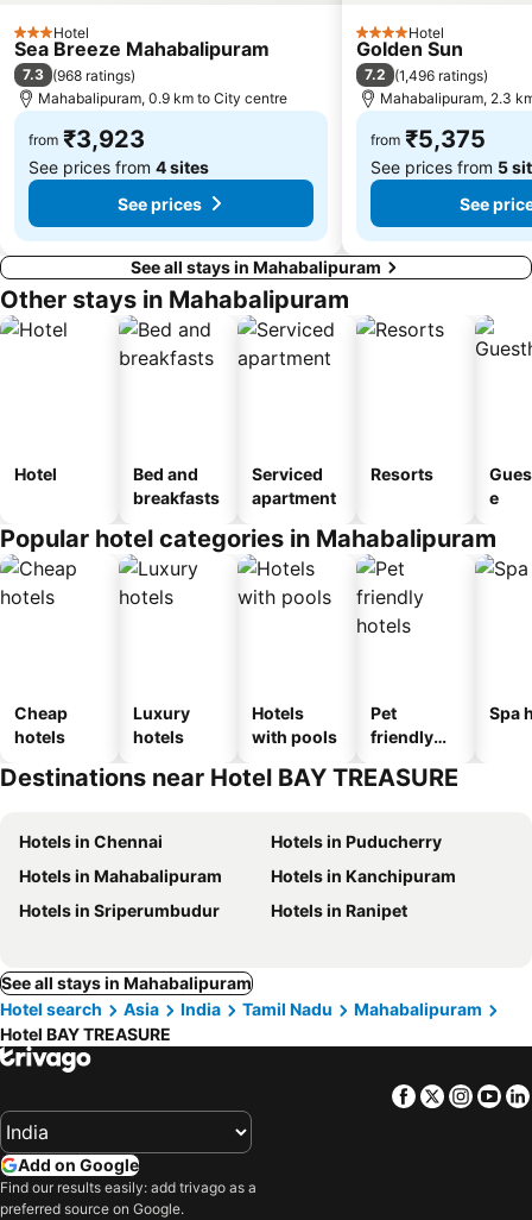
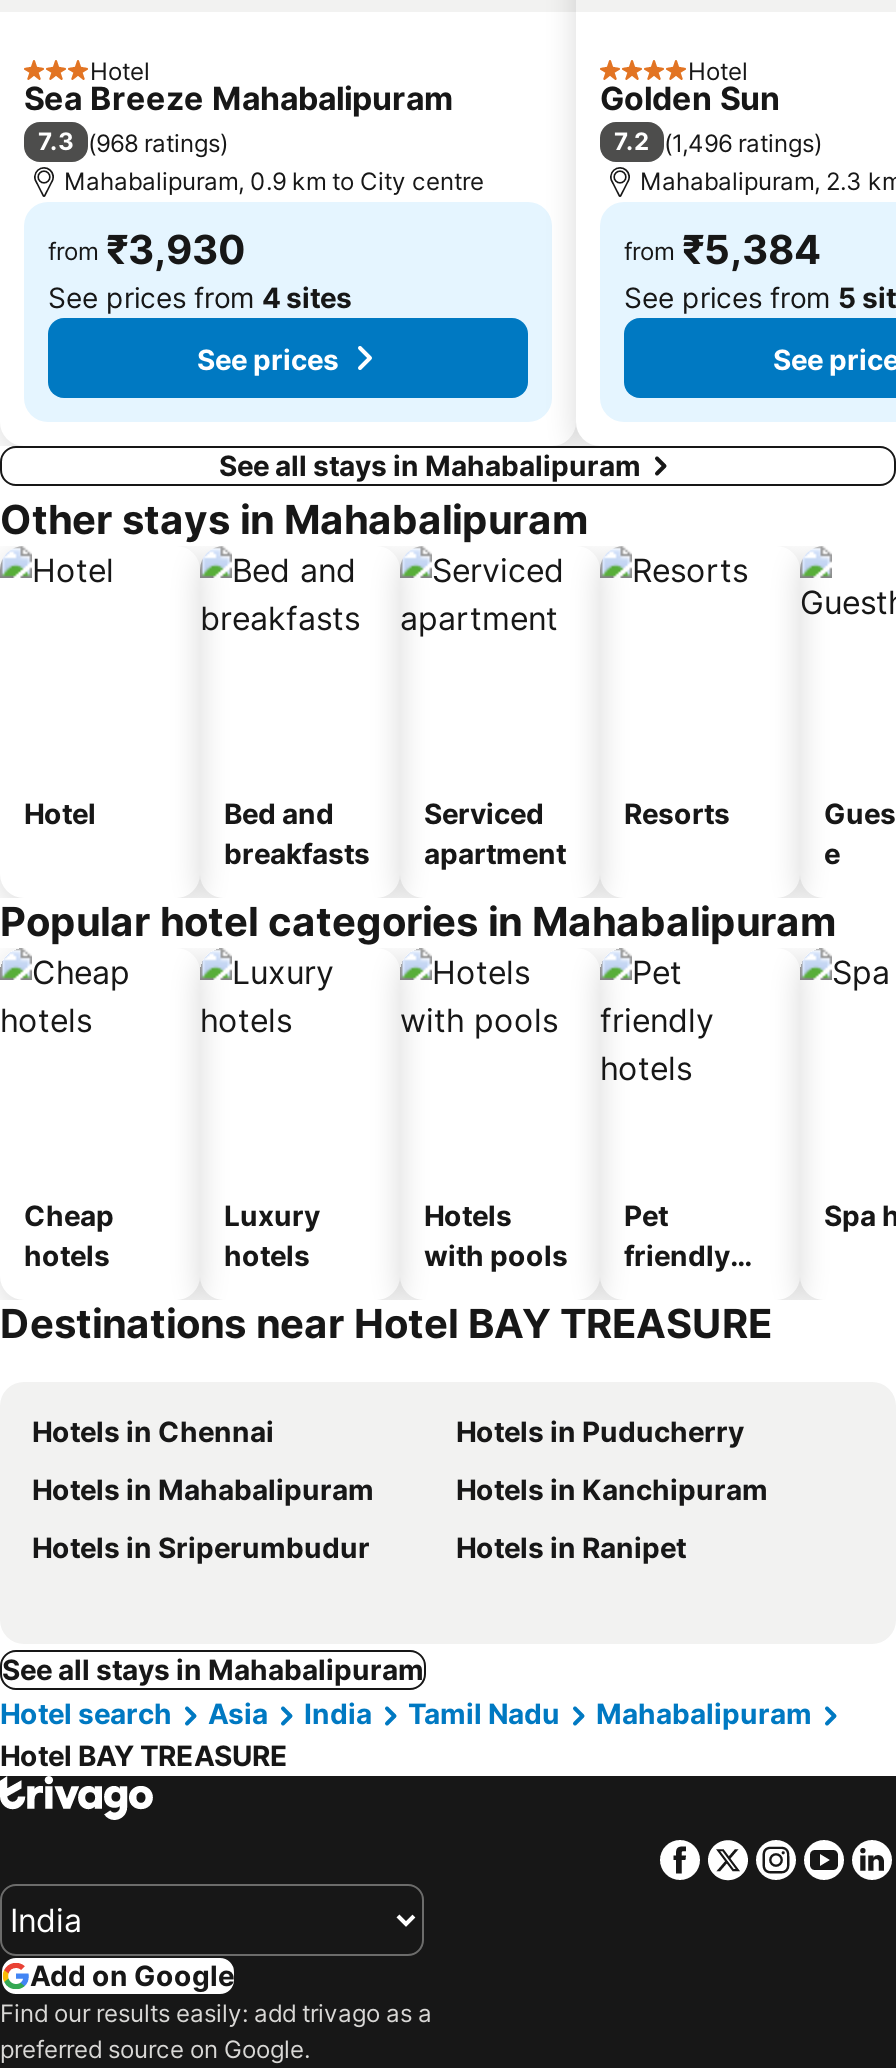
- from ₹3,923
+ from ₹3,930

- from ₹5,375
+ from ₹5,384
